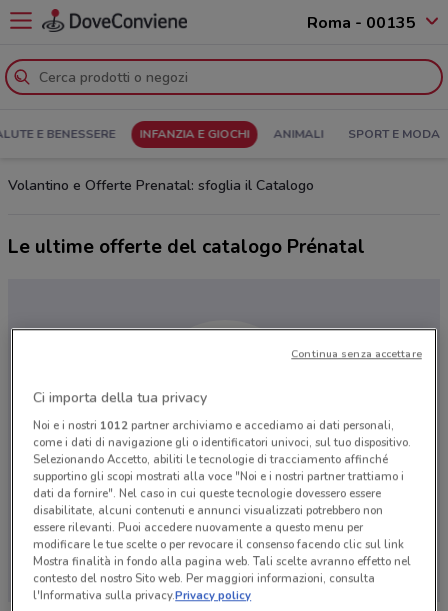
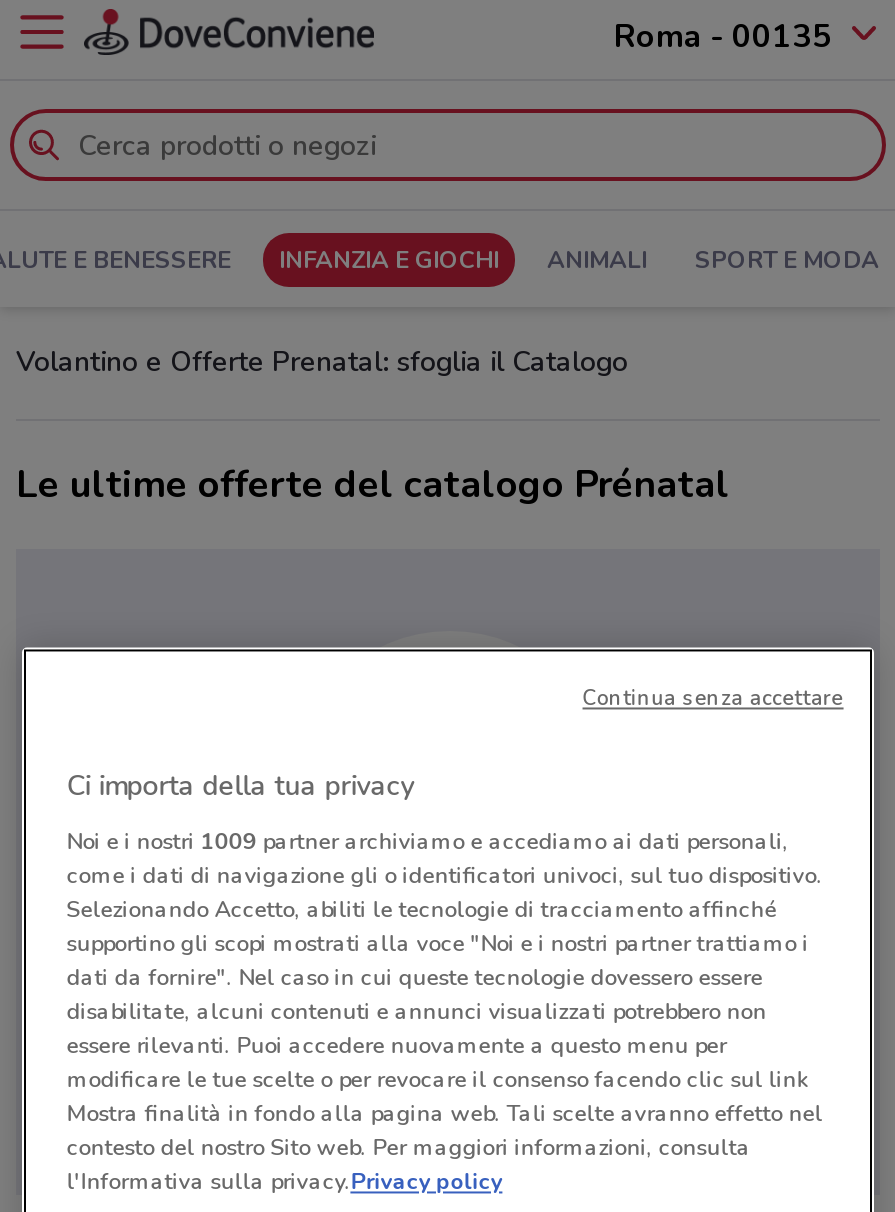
- Noi e i nostri 1012 partner archiviamo e accediamo ai dati personali,
+ Noi e i nostri 1009 partner archiviamo e accediamo ai dati personali,
